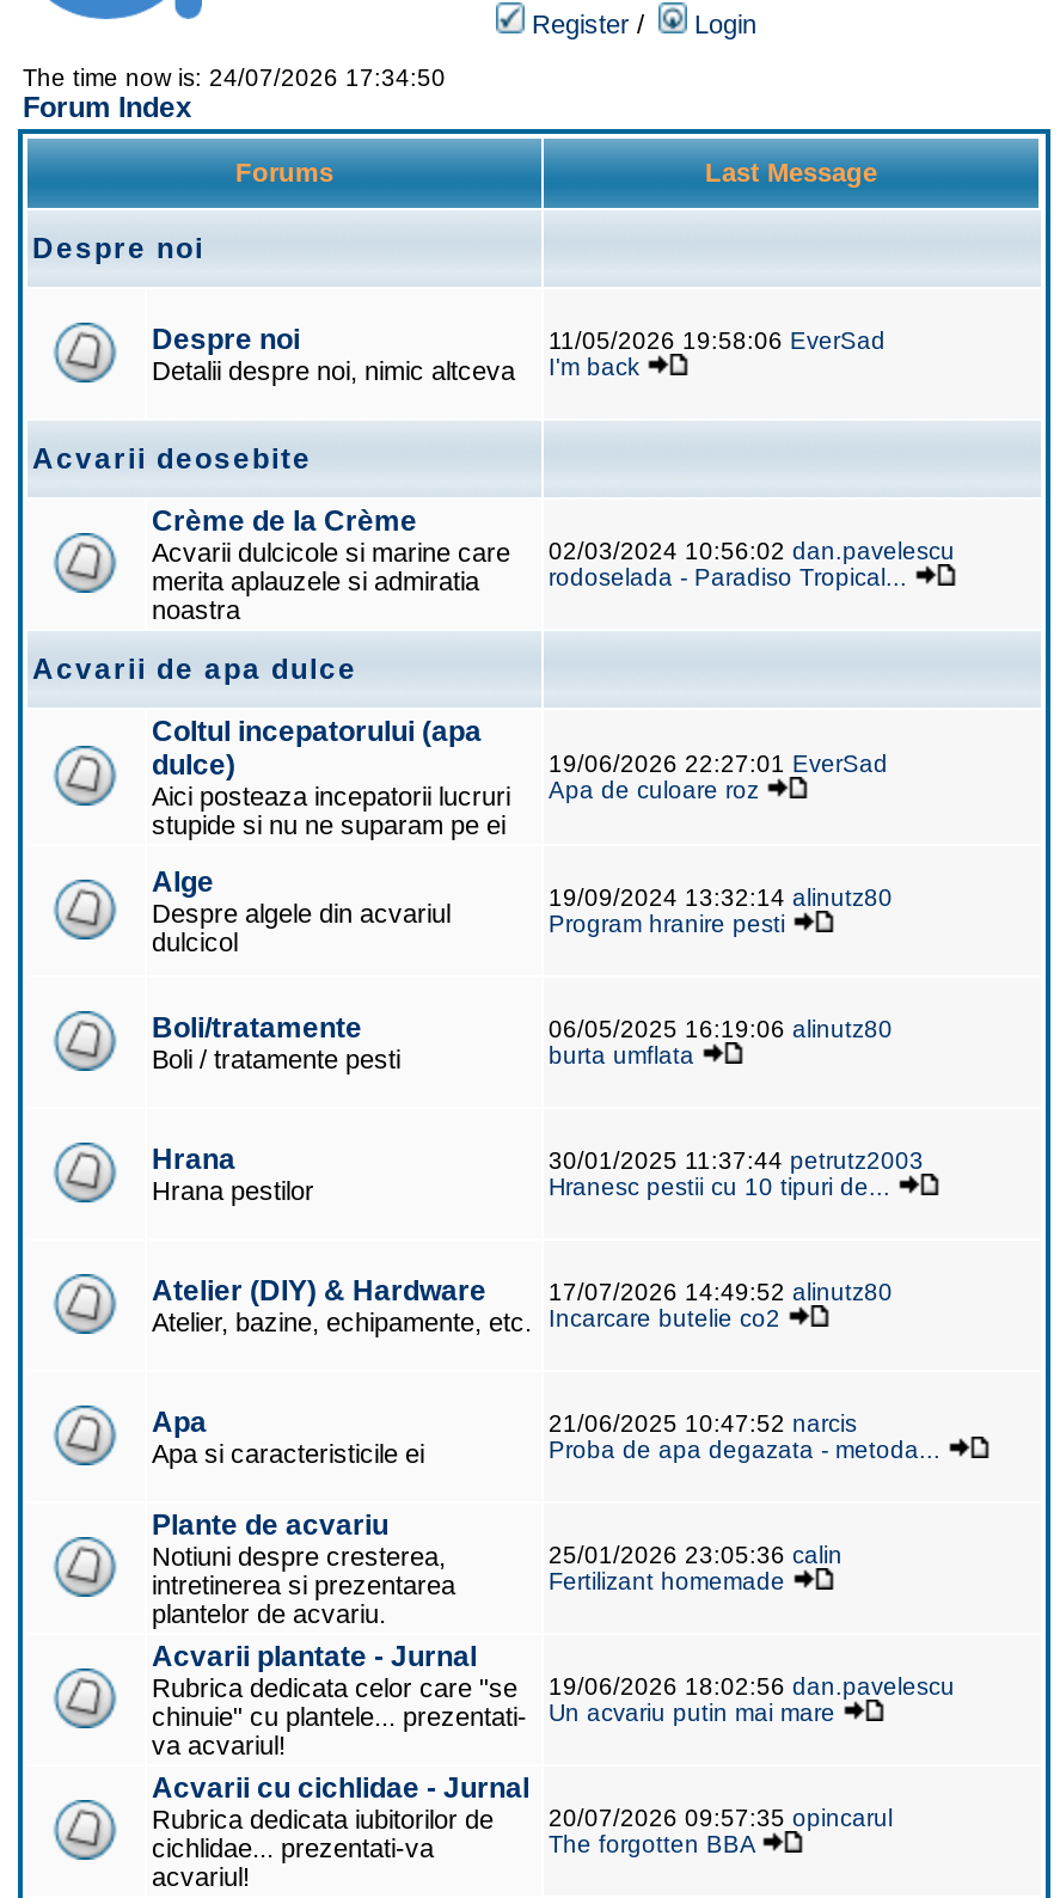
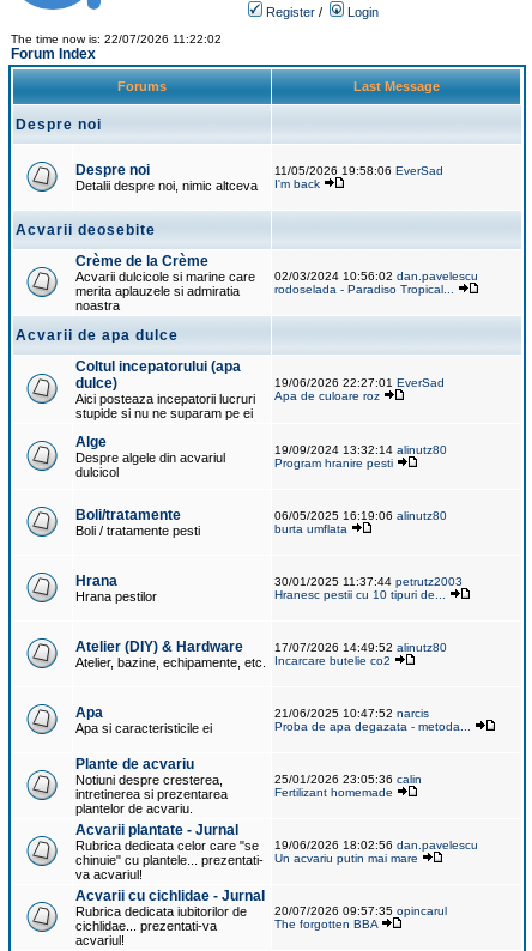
- The time now is: 24/07/2026 17:34:50
+ The time now is: 22/07/2026 11:22:02
